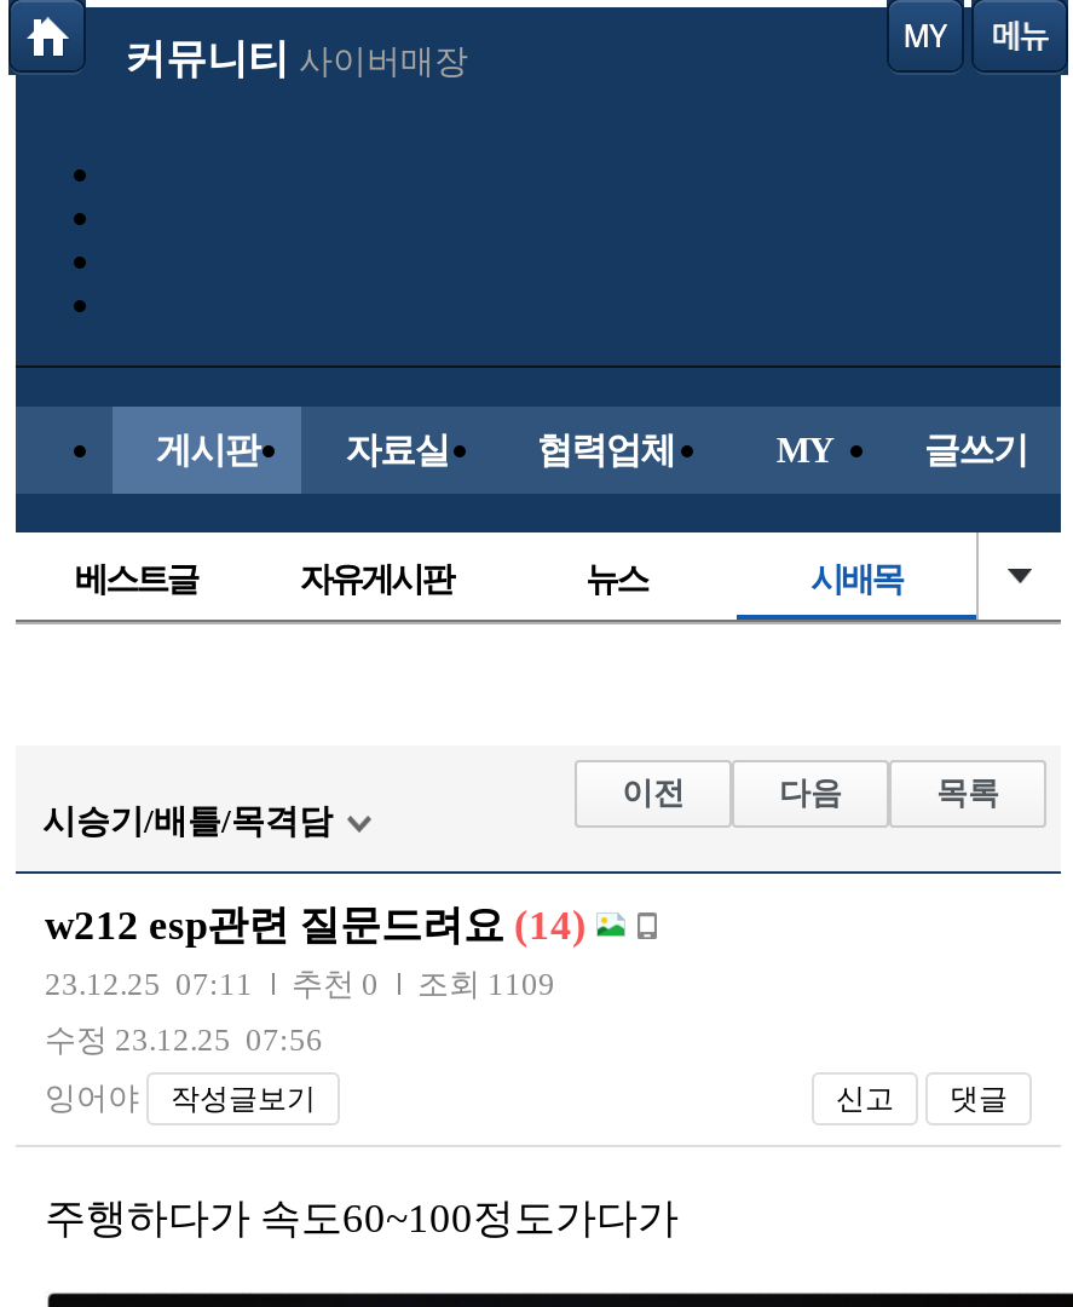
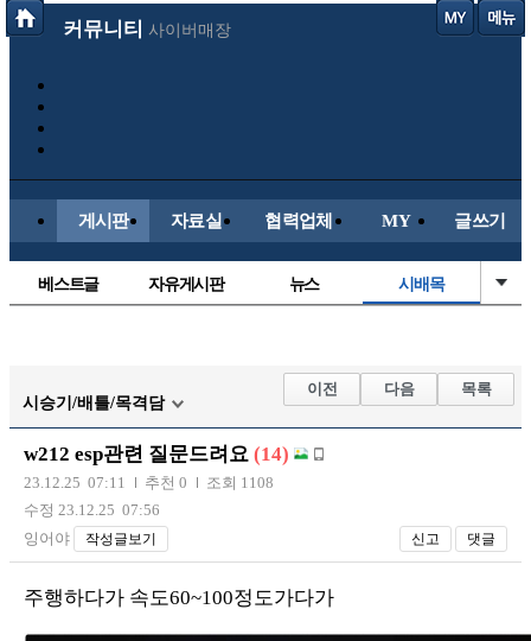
- 23.12.25 07:11 추천 0 조회 1109
+ 23.12.25 07:11 추천 0 조회 1108
